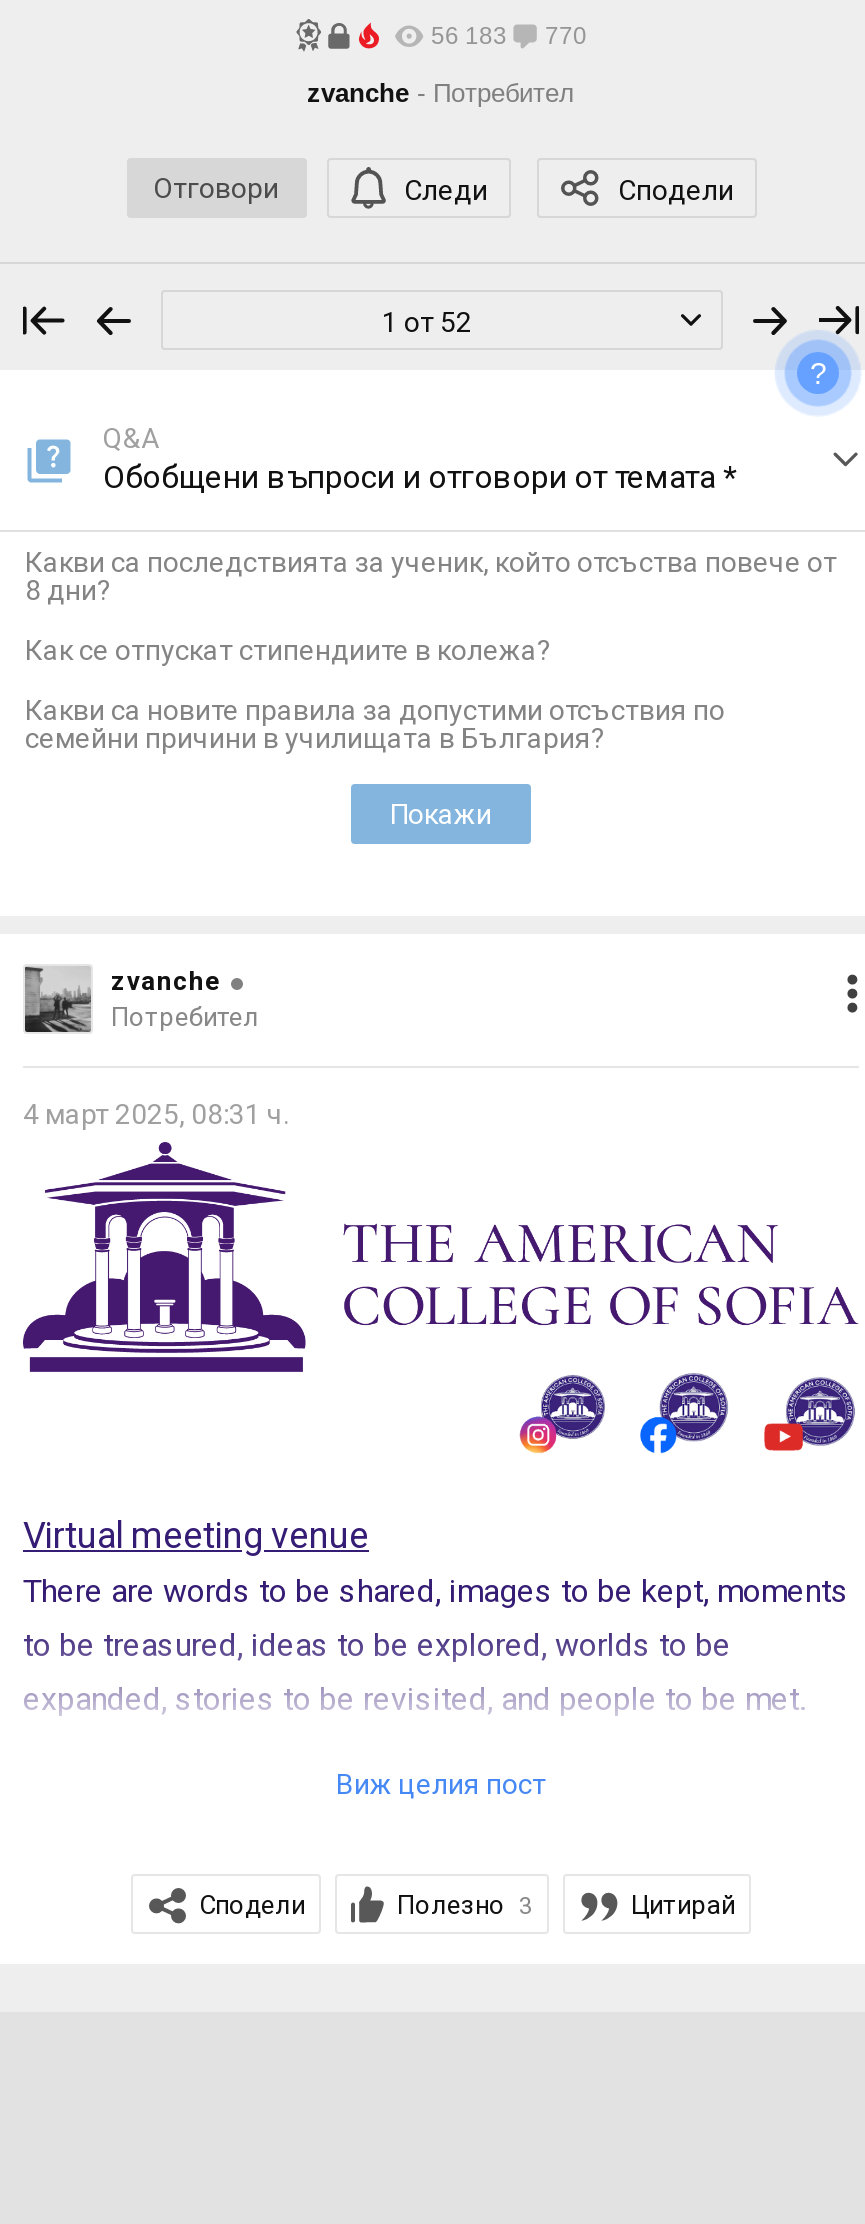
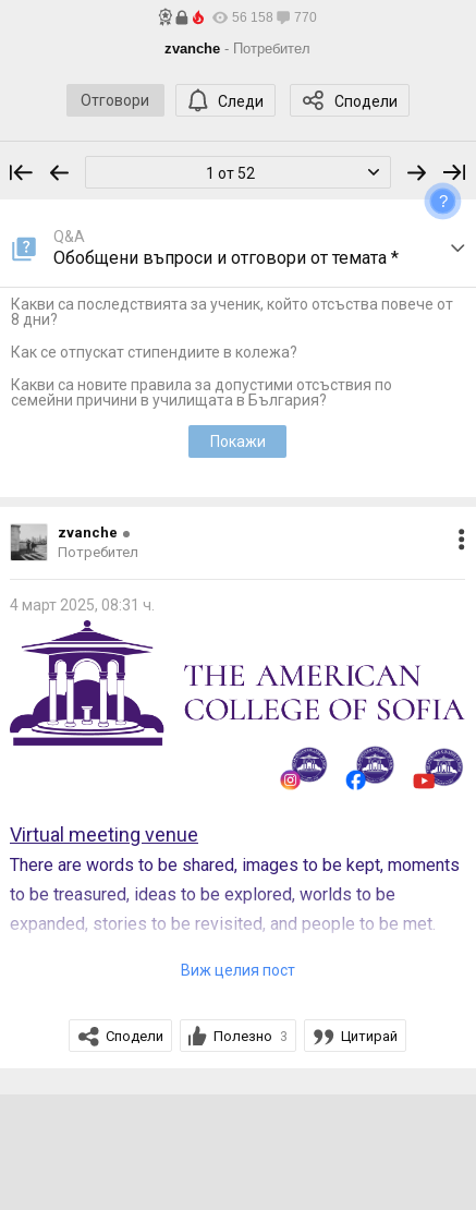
- 56 183 770
+ 56 158 770
